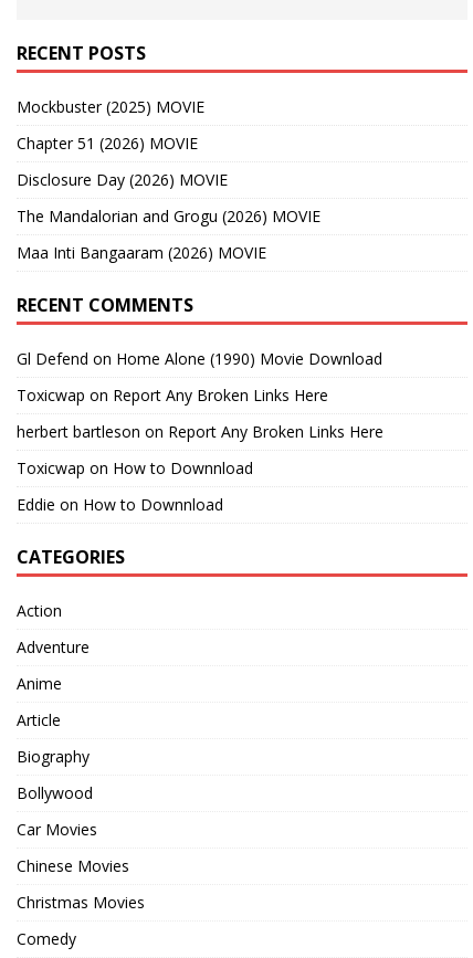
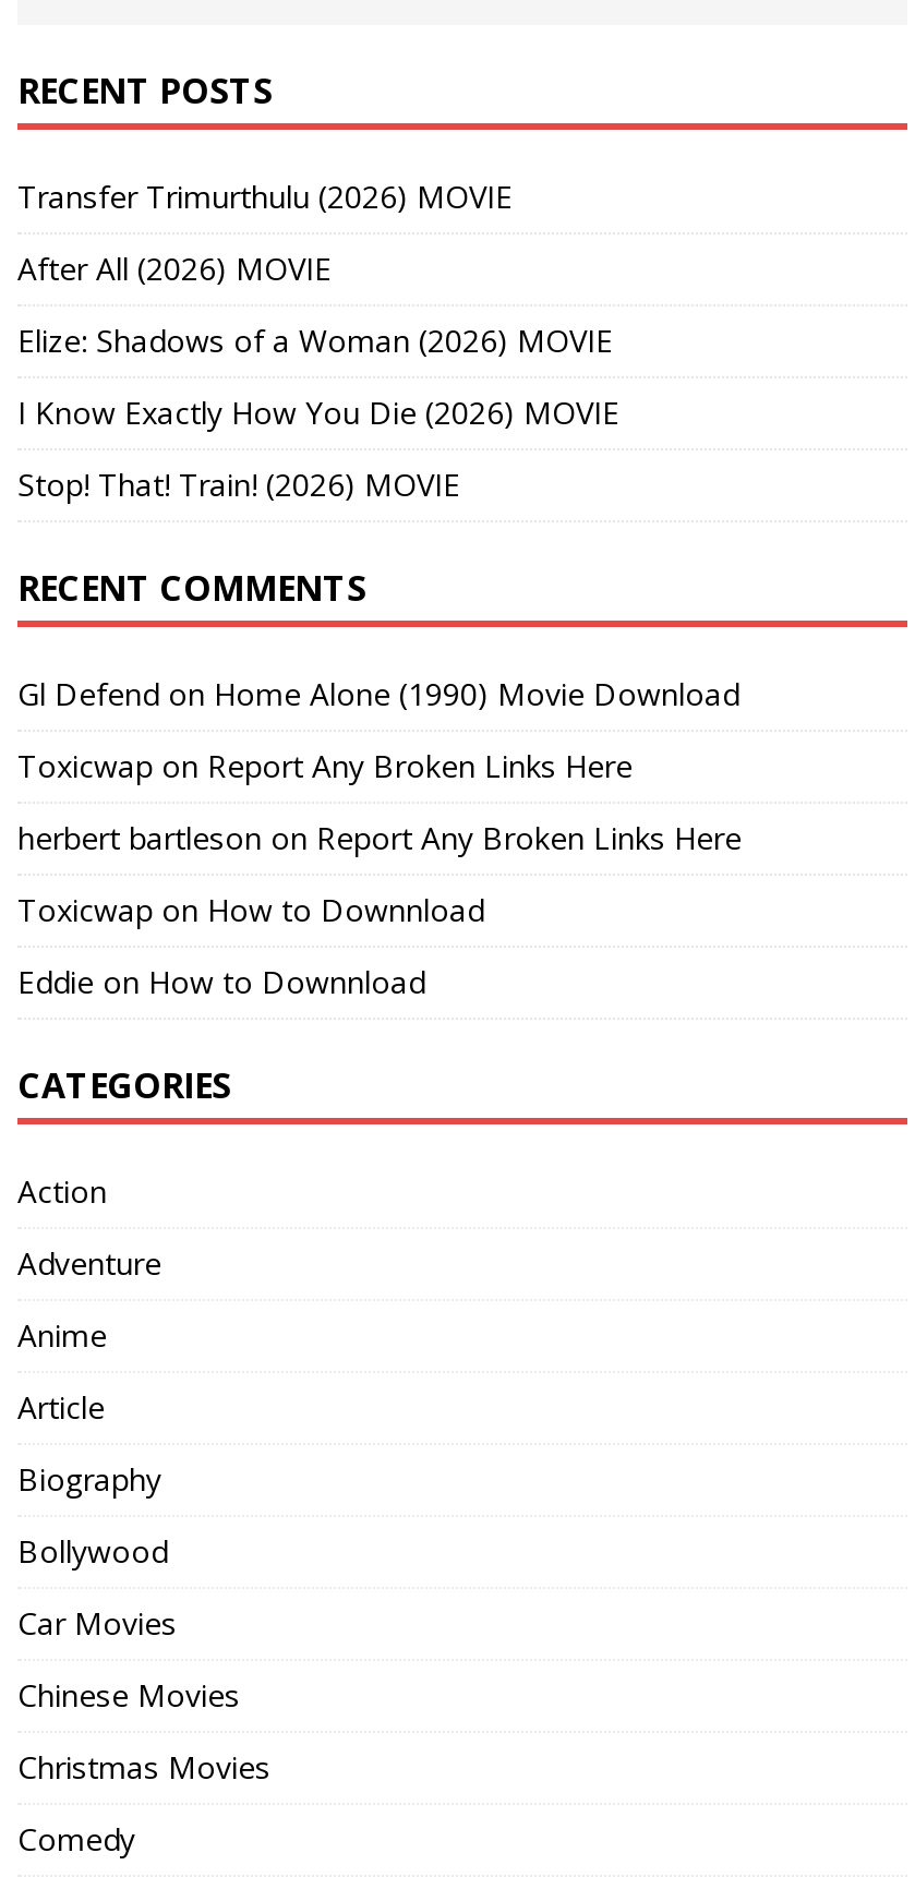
- Mockbuster (2025) MOVIE
+ Transfer Trimurthulu (2026) MOVIE

- Chapter 51 (2026) MOVIE
+ After All (2026) MOVIE

- Disclosure Day (2026) MOVIE
+ Elize: Shadows of a Woman (2026) MOVIE

- The Mandalorian and Grogu (2026) MOVIE
+ I Know Exactly How You Die (2026) MOVIE

- Maa Inti Bangaaram (2026) MOVIE
+ Stop! That! Train! (2026) MOVIE
